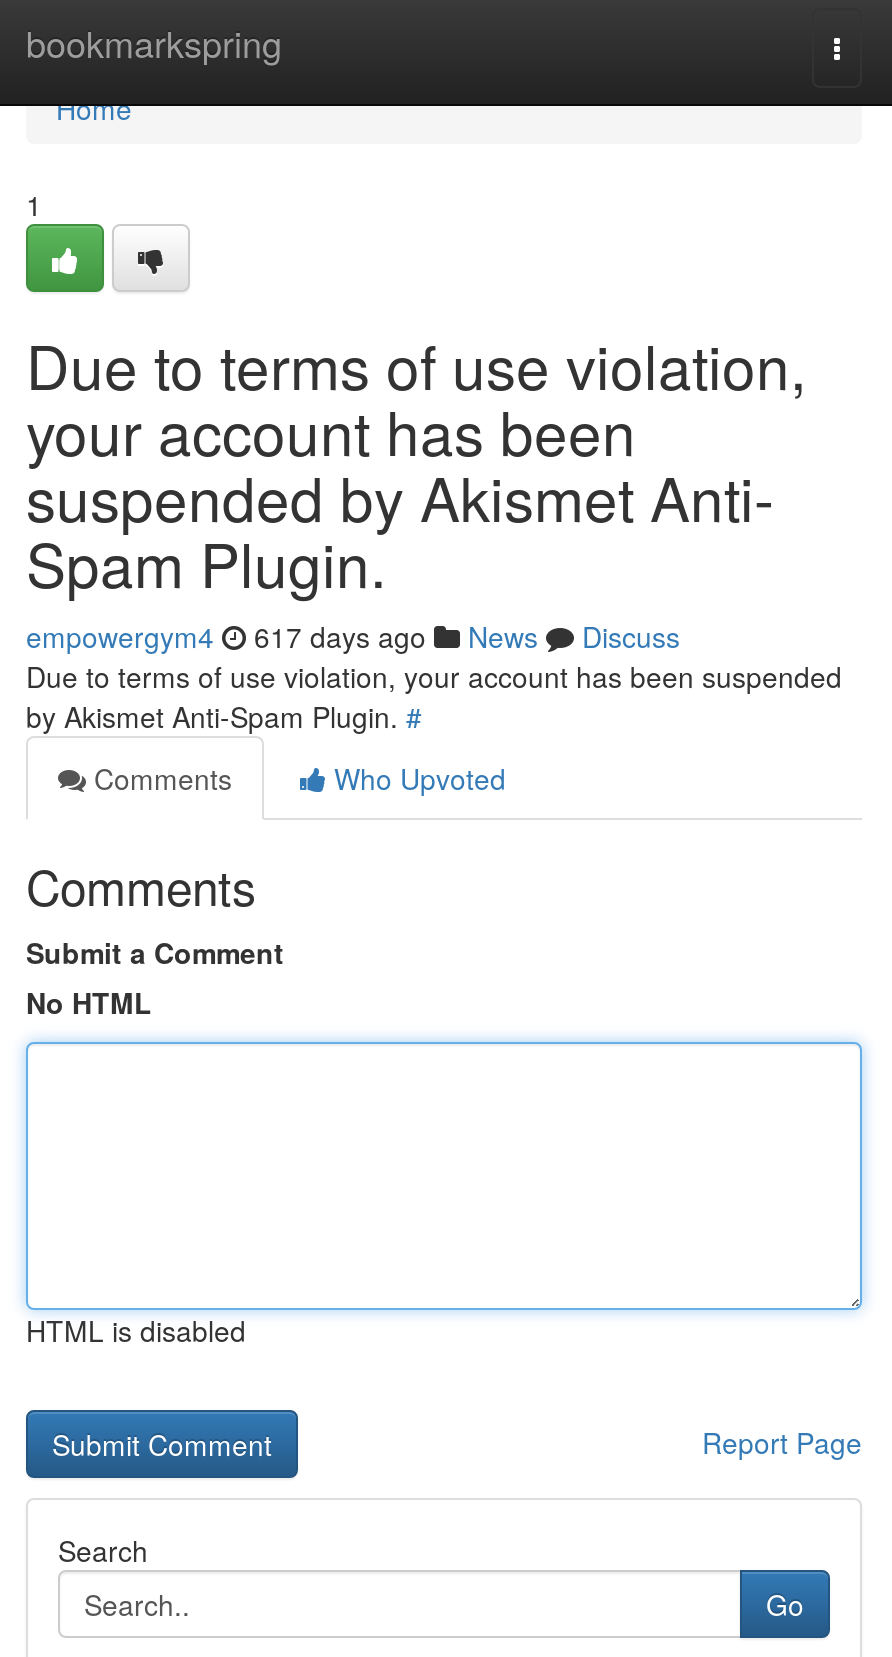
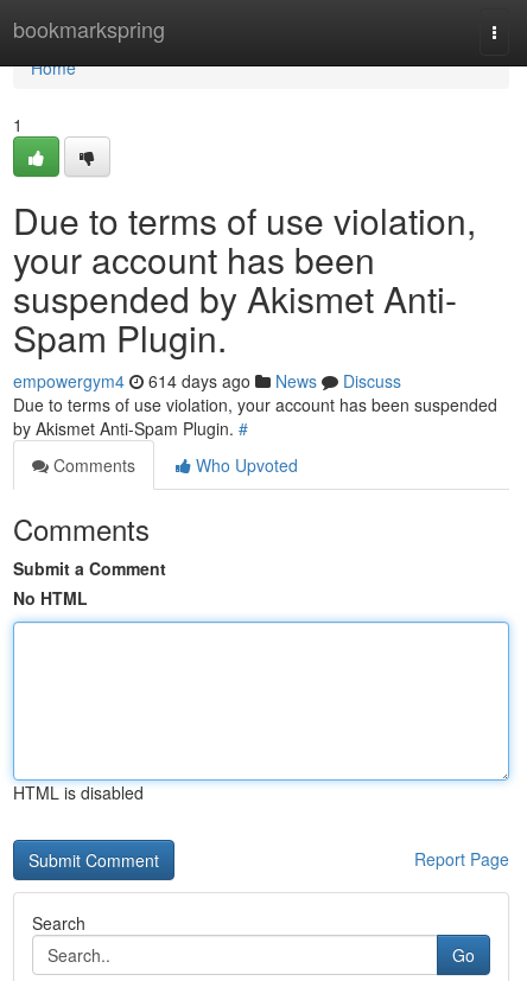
- empowergym4 617 days ago News Discuss
+ empowergym4 614 days ago News Discuss
